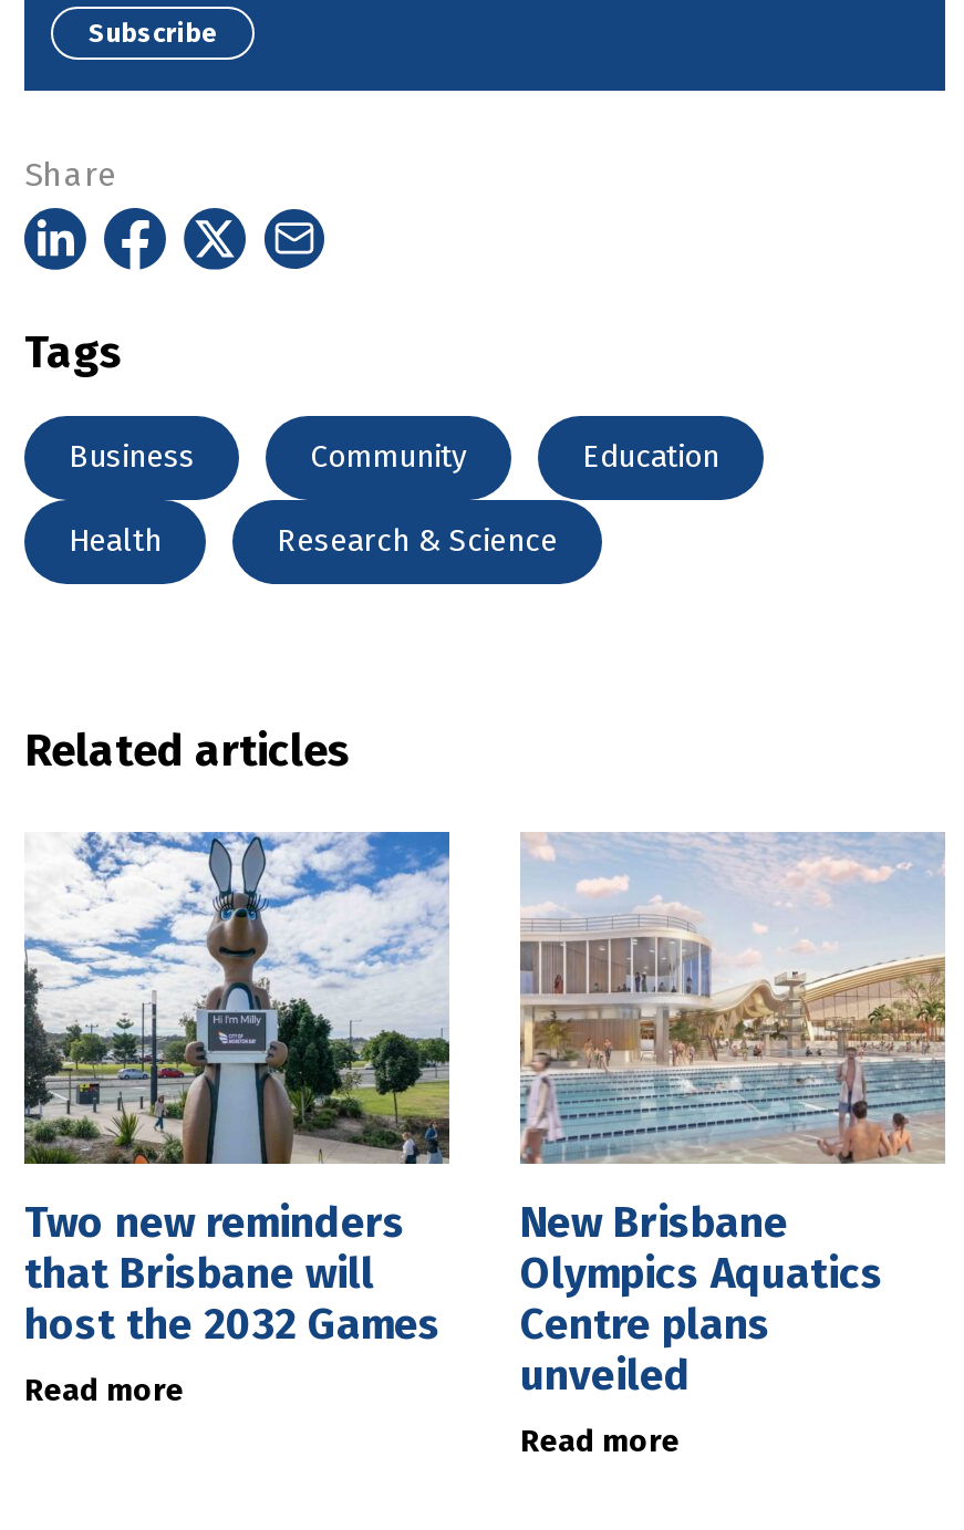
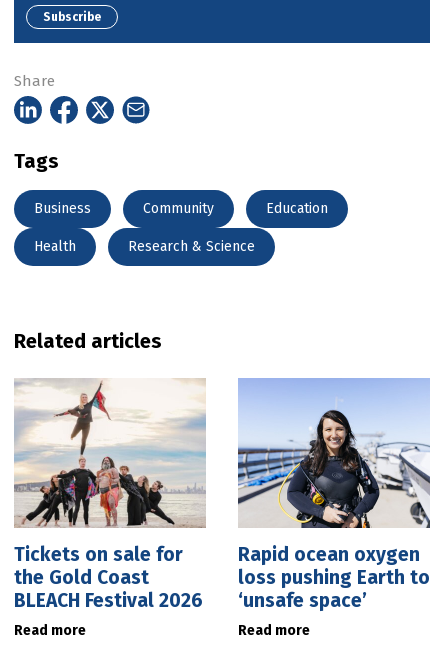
- [image]
- Two new reminders
- that Brisbane will
- host the 2032 Games
+ [image]
+ Tickets on sale for
+ the Gold Coast
+ BLEACH Festival 2026

- [image]
- New Brisbane
- Olympics Aquatics
- Centre plans
- unveiled
+ [image]
+ Rapid ocean oxygen
+ loss pushing Earth to
+ ‘unsafe space’
